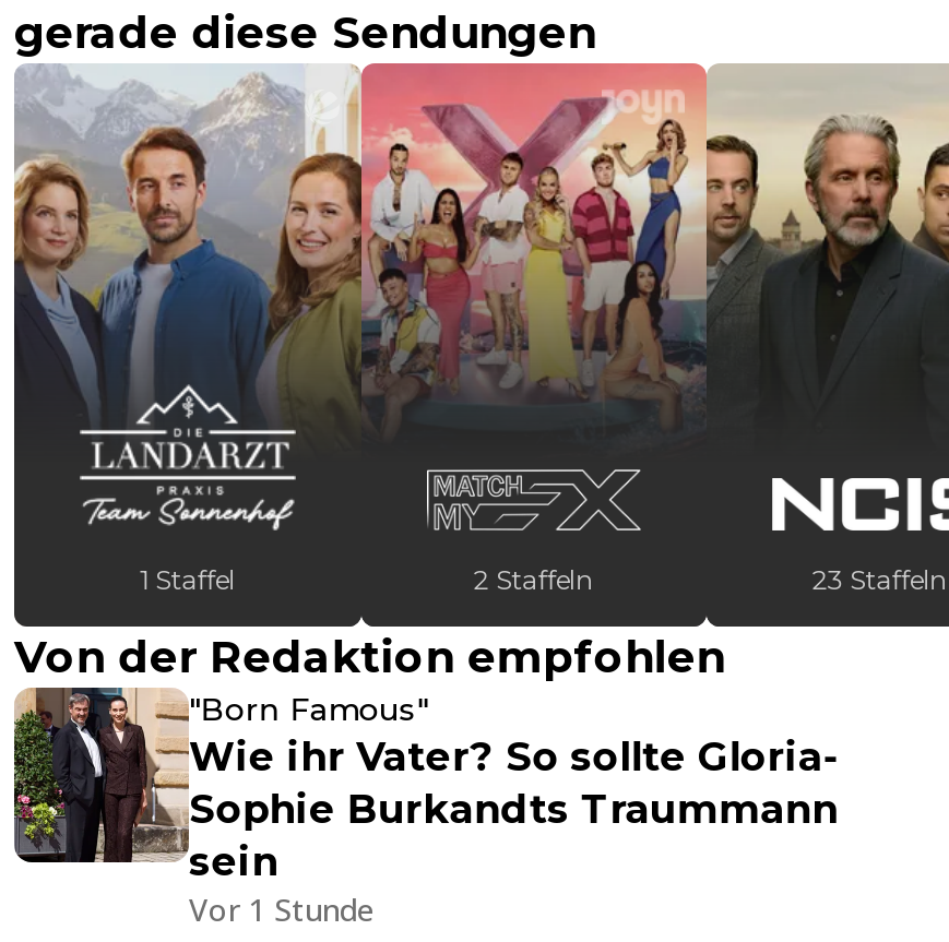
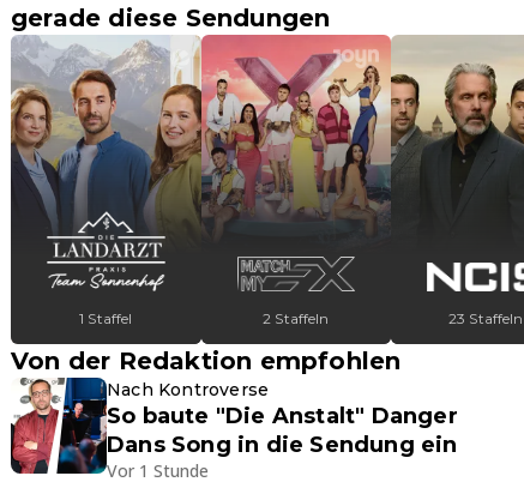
- [image]
- "Born Famous"
- Wie ihr Vater? So sollte Gloria-
- Sophie Burkandts Traummann
- sein
+ [image]
+ Nach Kontroverse
+ So baute "Die Anstalt" Danger
+ Dans Song in die Sendung ein
